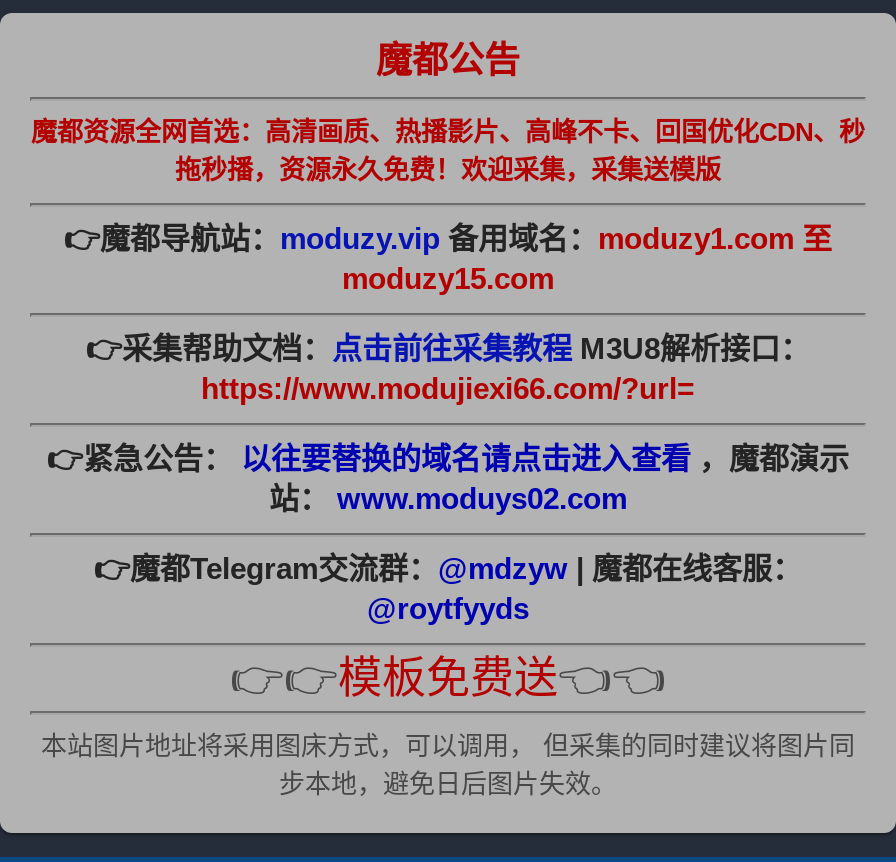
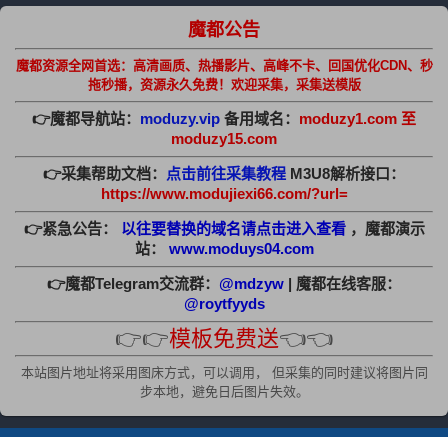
- 站：www.moduys02.com
+ 站：www.moduys04.com
